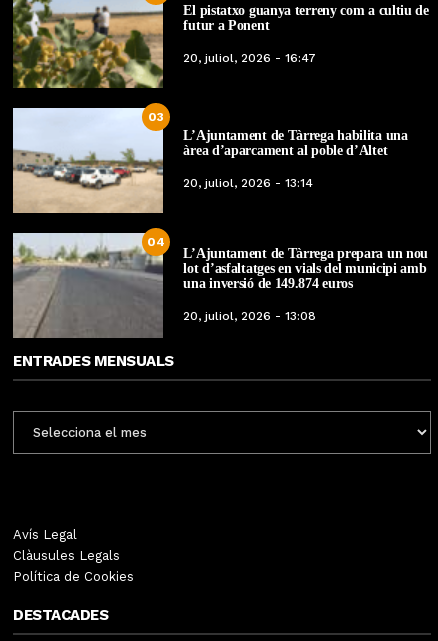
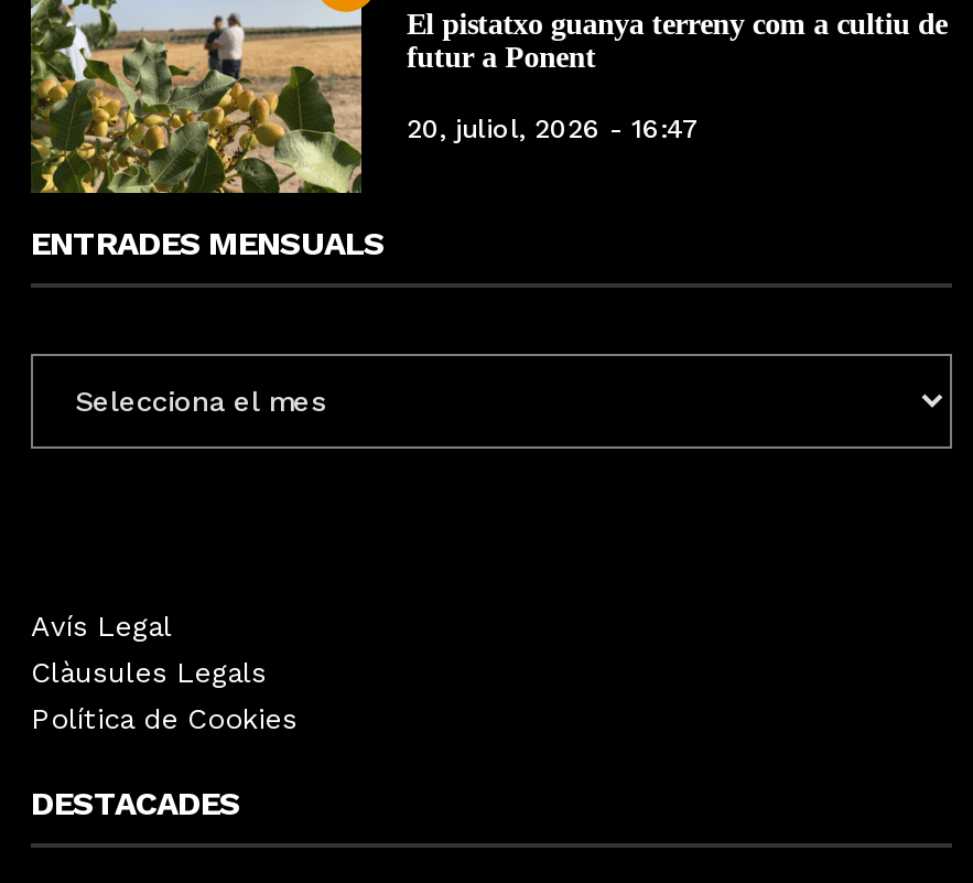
- [image]
- 03
- L’Ajuntament de Tàrrega habilita una
- àrea d’aparcament al poble d’Altet
- 20, juliol, 2026 - 13:14

- [image]
- 04
- L’Ajuntament de Tàrrega prepara un nou
- lot d’asfaltatges en vials del municipi amb
- una inversió de 149.874 euros
- 20, juliol, 2026 - 13:08
